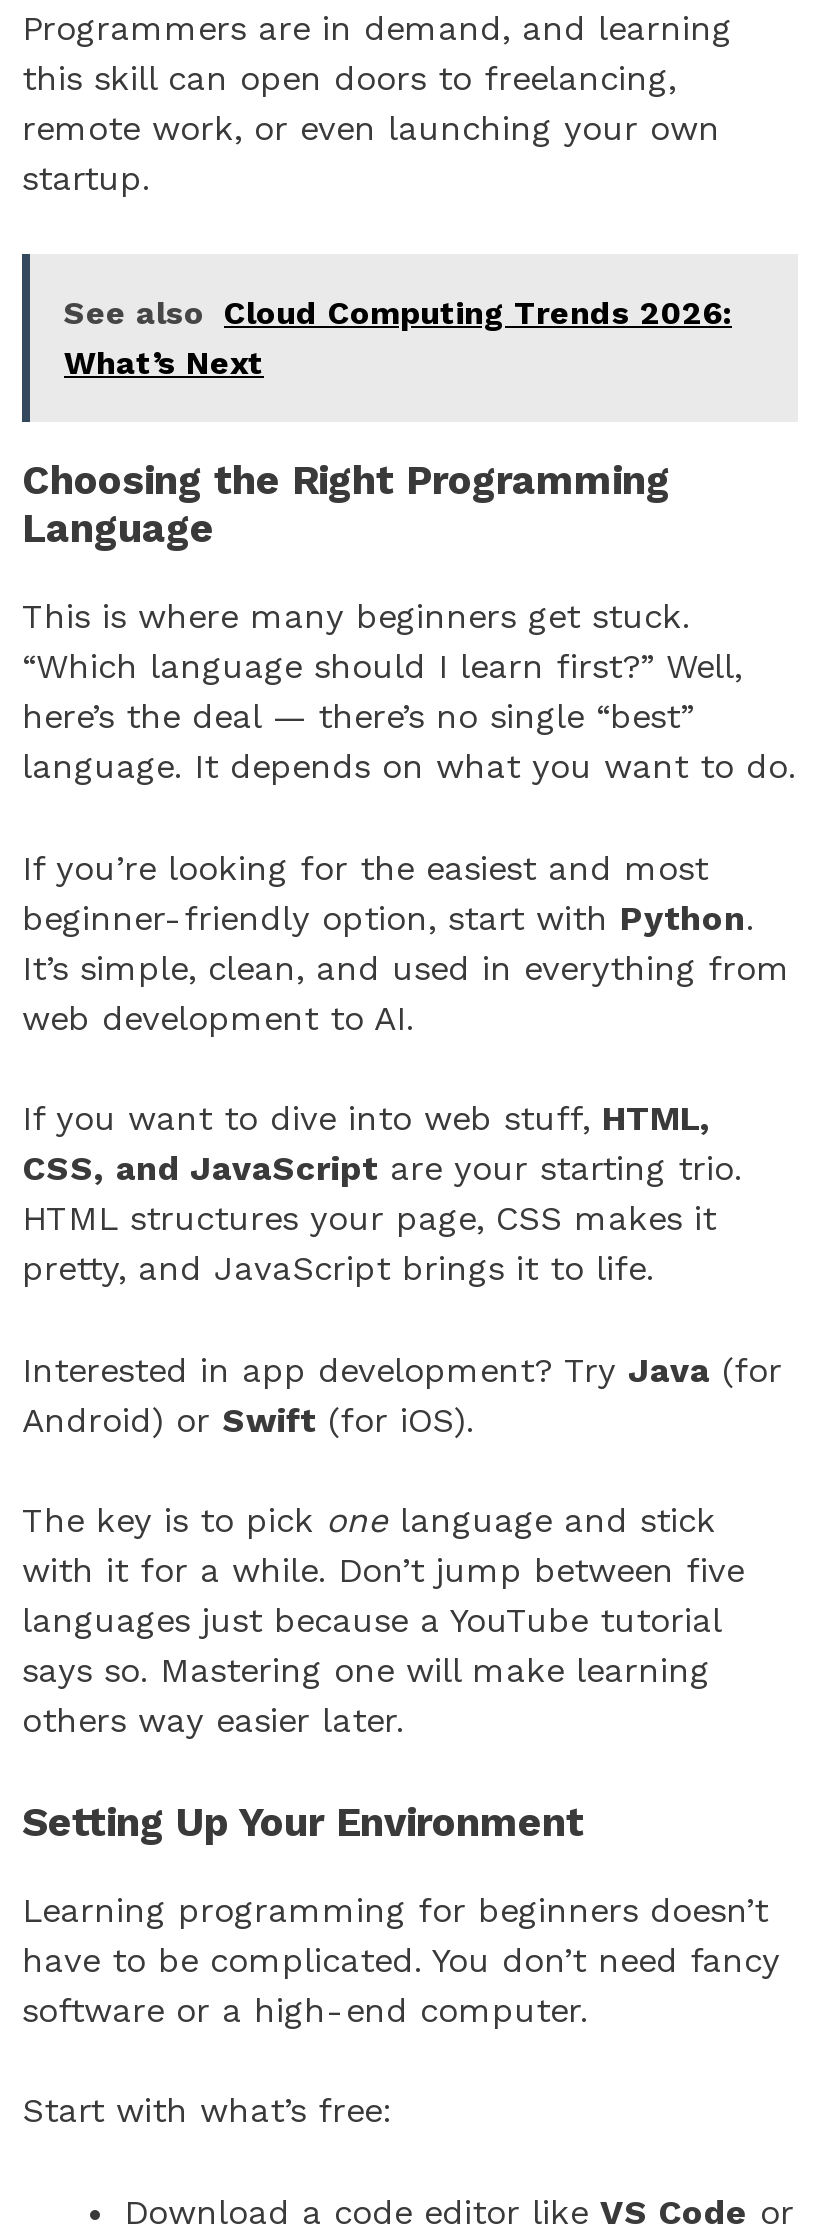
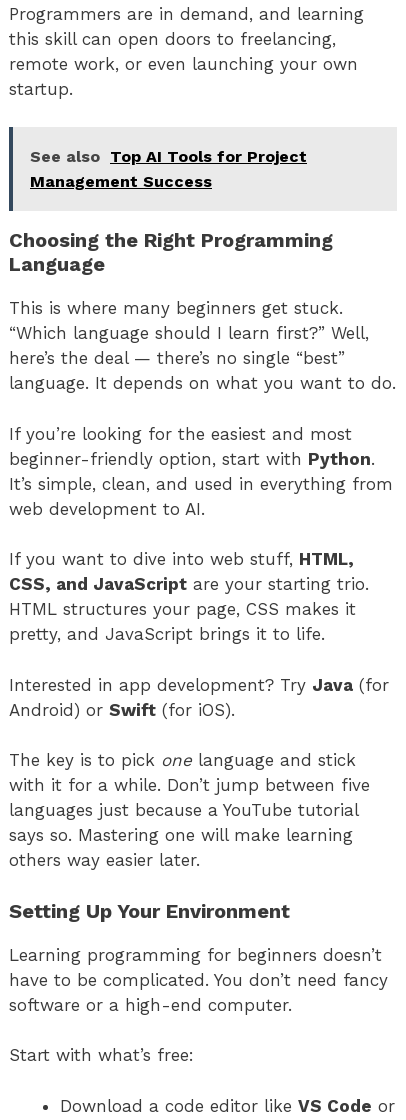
- See also Cloud Computing Trends 2026:
- What’s Next
+ See also Top AI Tools for Project
+ Management Success
